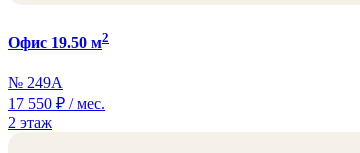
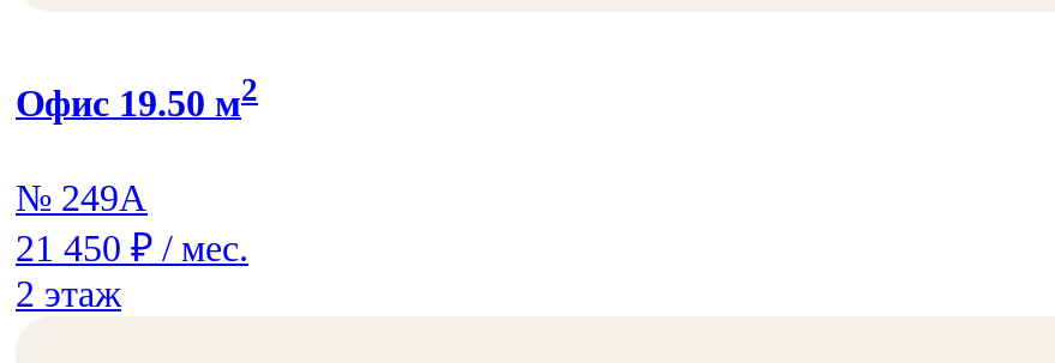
- 17 550 ₽ / мес.
+ 21 450 ₽ / мес.
